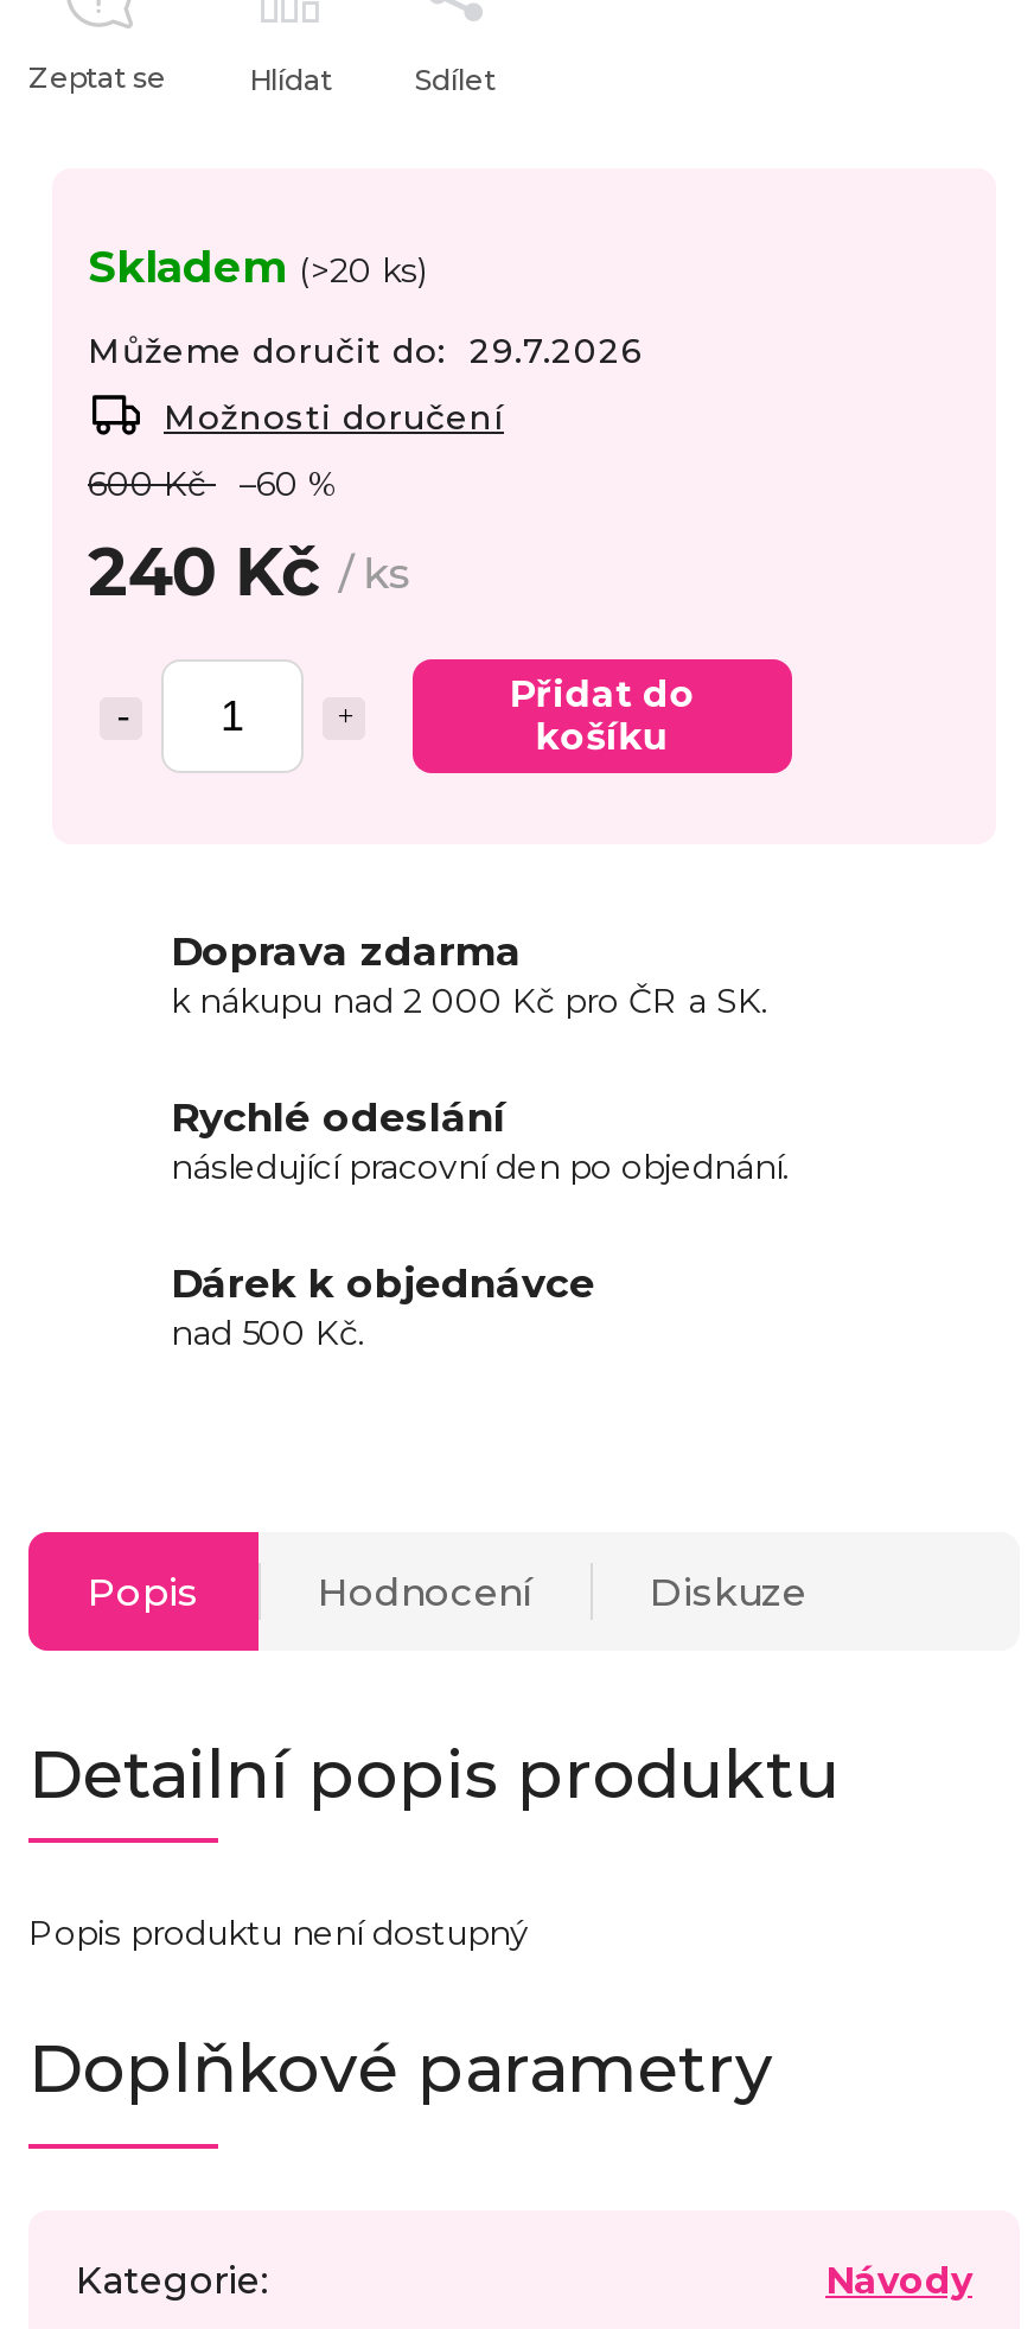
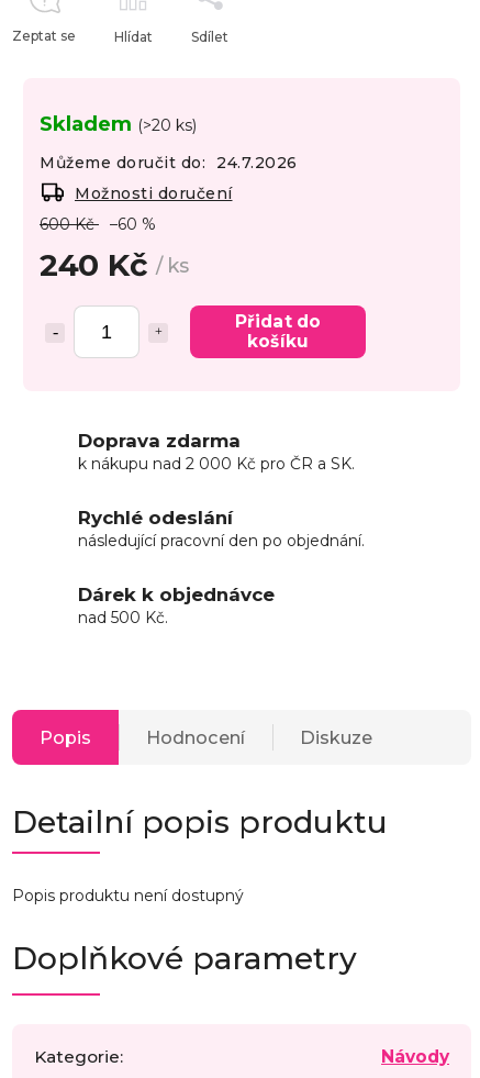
- Můžeme doručit do: 29.7.2026
+ Můžeme doručit do: 24.7.2026
